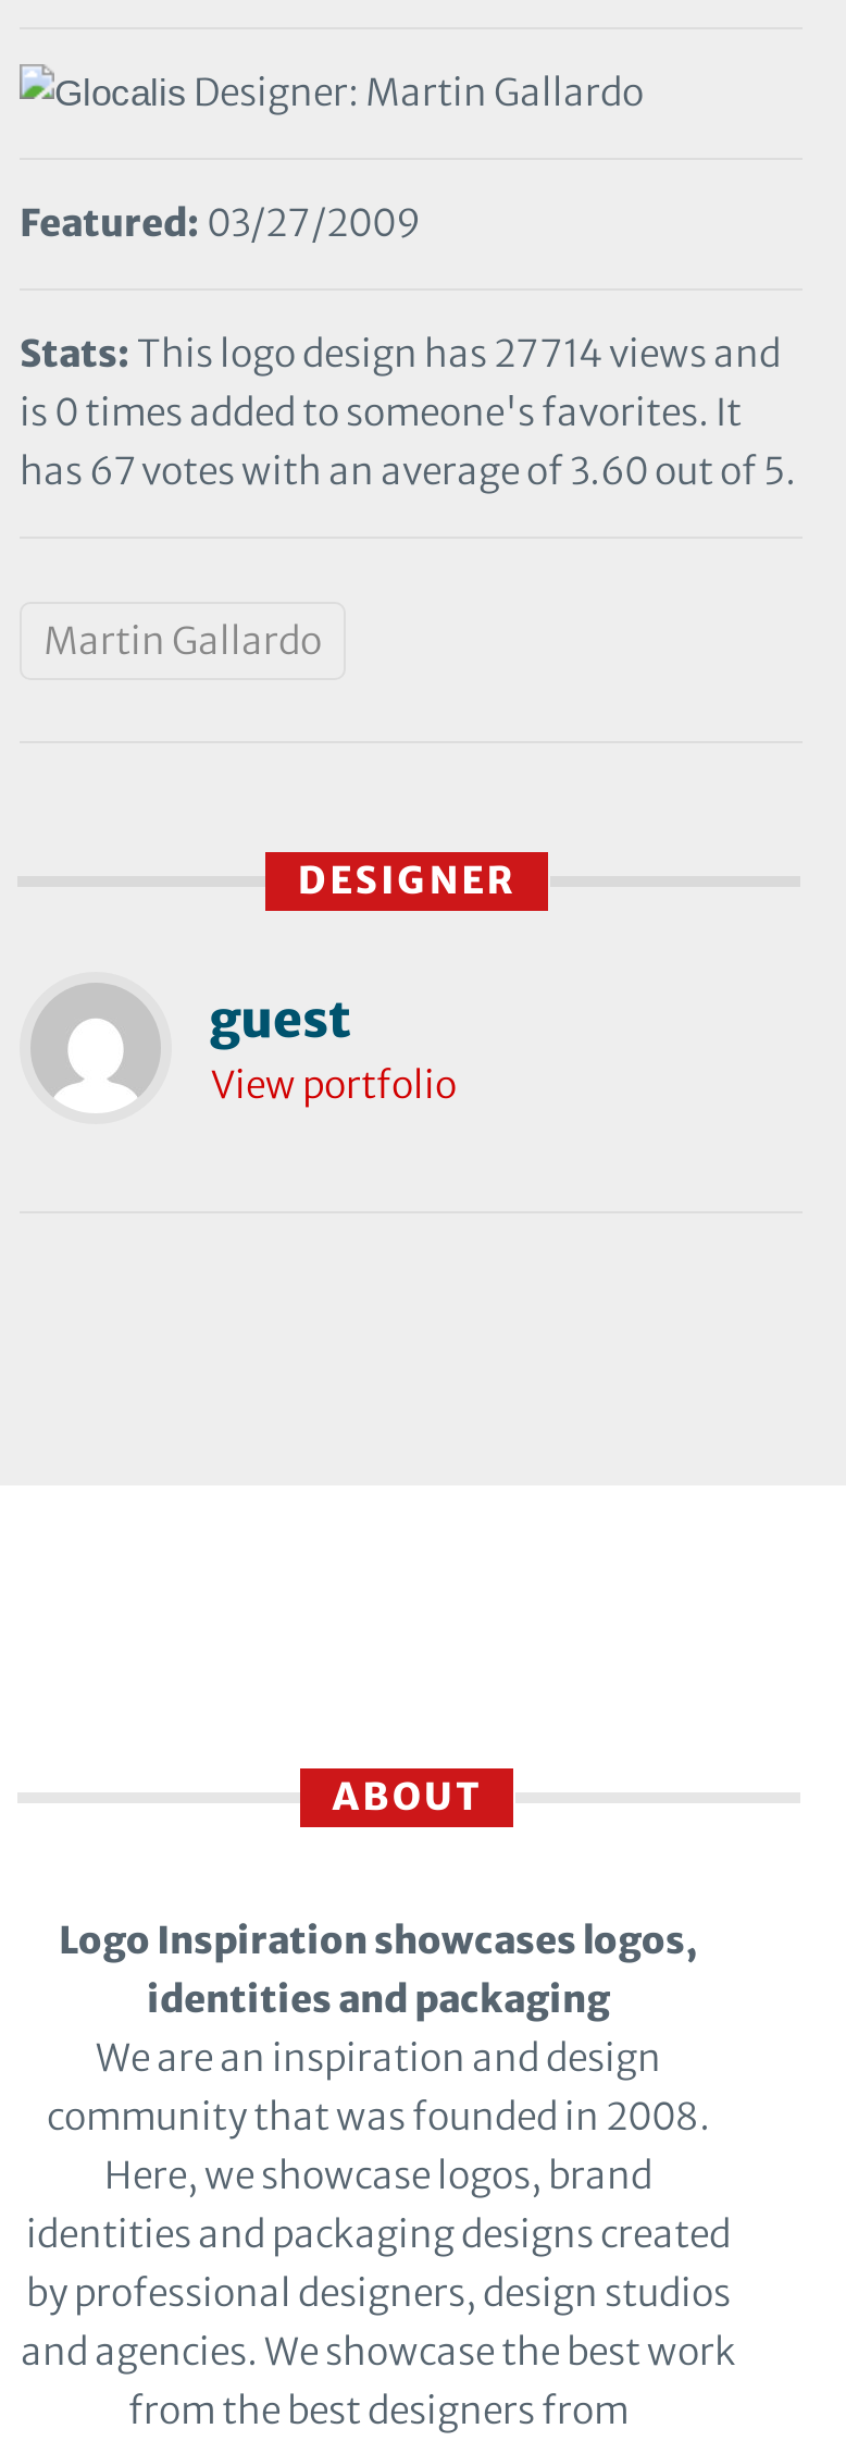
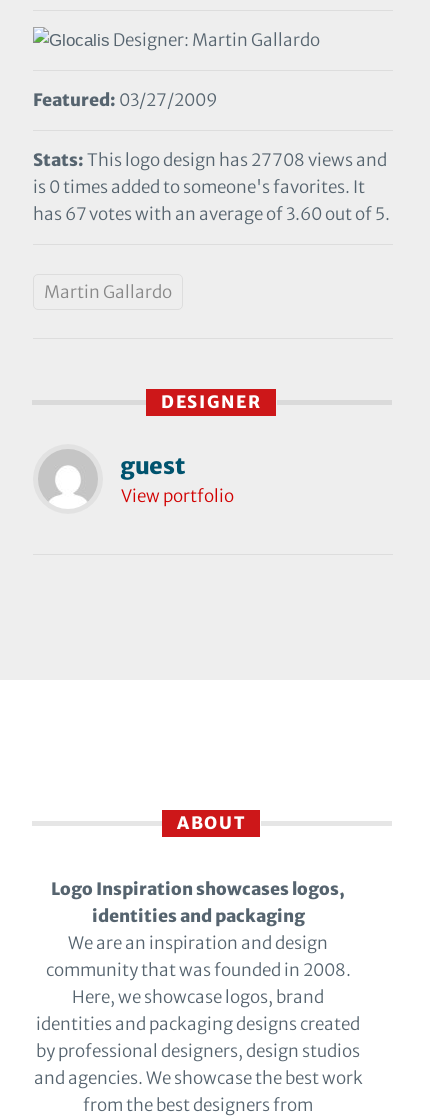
- Stats: This logo design has 27714 views and
+ Stats: This logo design has 27708 views and
